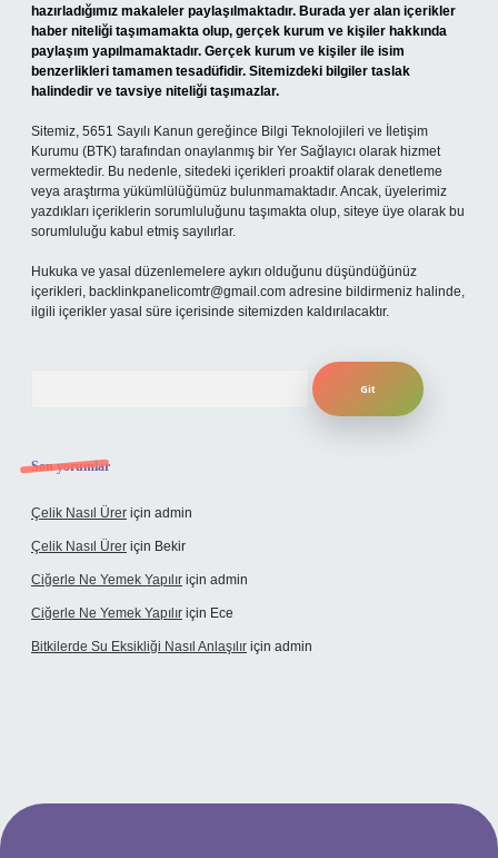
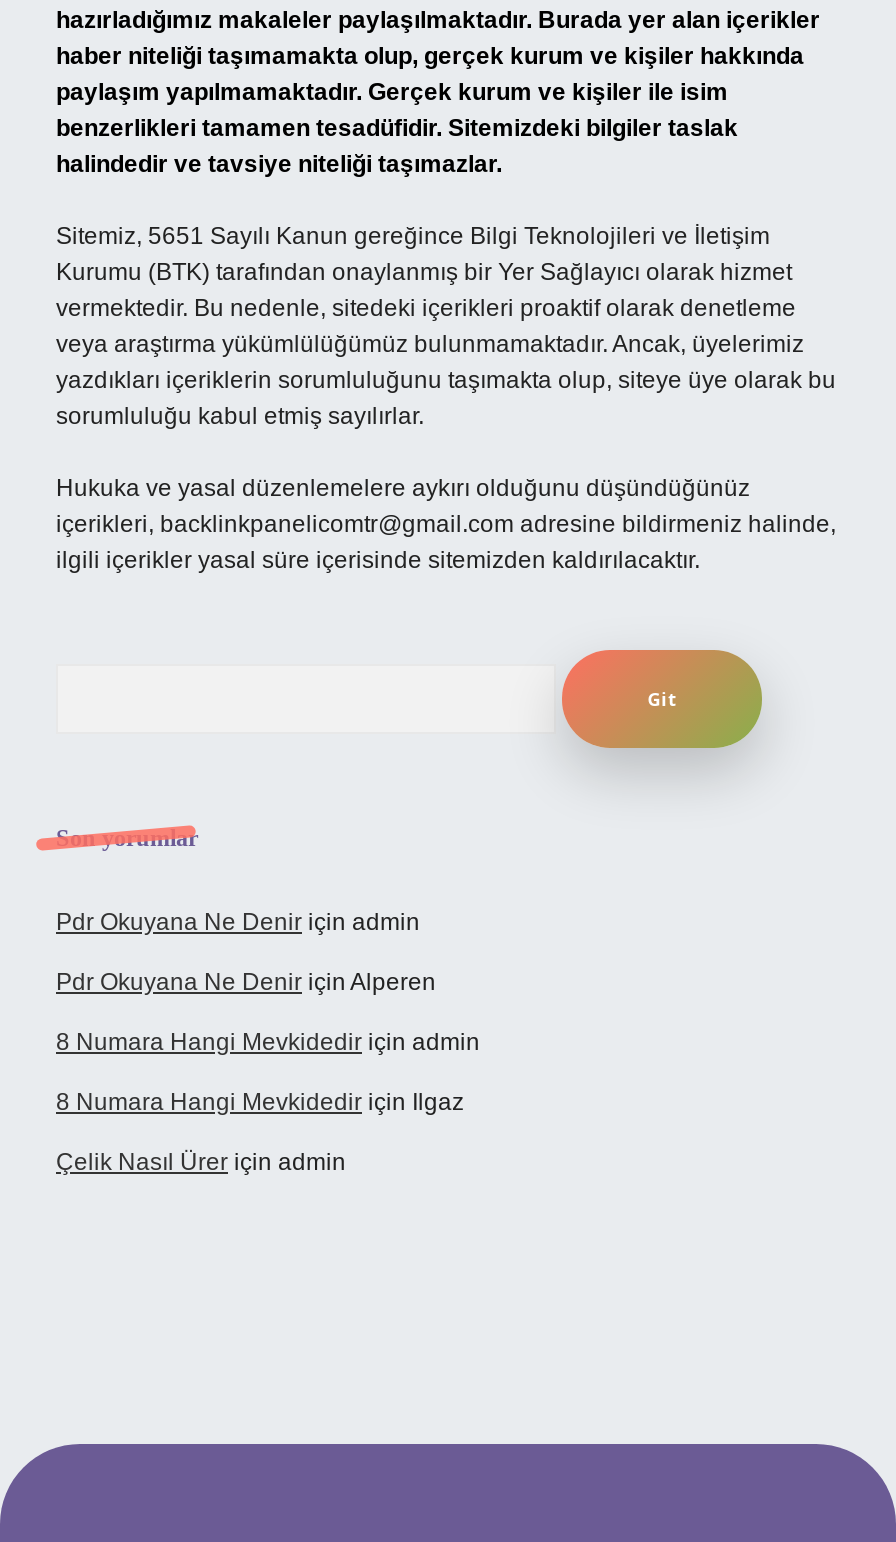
+ Pdr Okuyana Ne Denir için admin
+ Pdr Okuyana Ne Denir için Alperen
+ 8 Numara Hangi Mevkidedir için admin
+ 8 Numara Hangi Mevkidedir için Ilgaz

moved down: Çelik Nasıl Ürer için admin

- Çelik Nasıl Ürer için Bekir
- Ciğerle Ne Yemek Yapılır için admin
- Ciğerle Ne Yemek Yapılır için Ece
- Bitkilerde Su Eksikliği Nasıl Anlaşılır için admin
